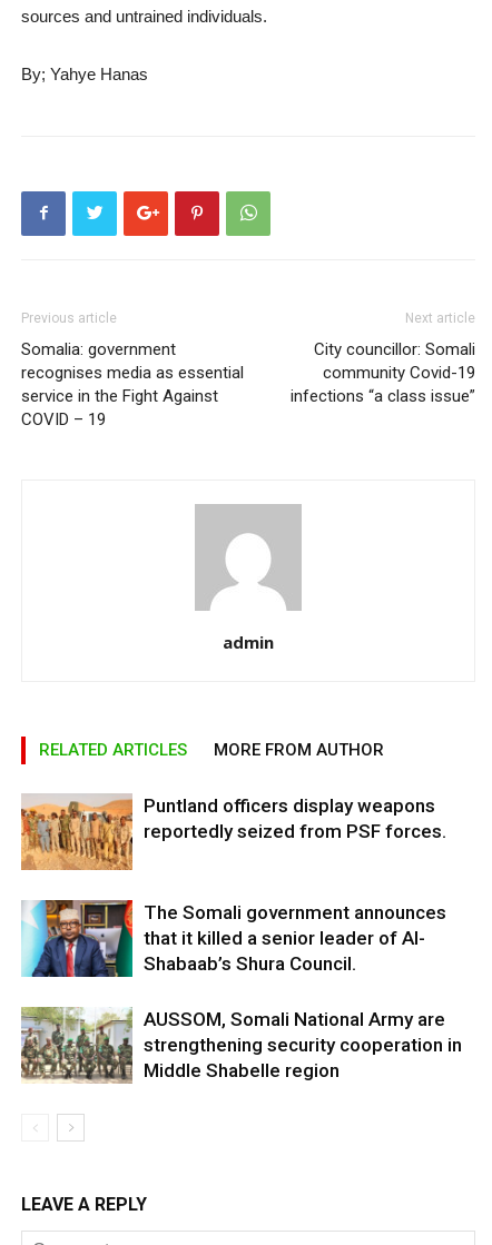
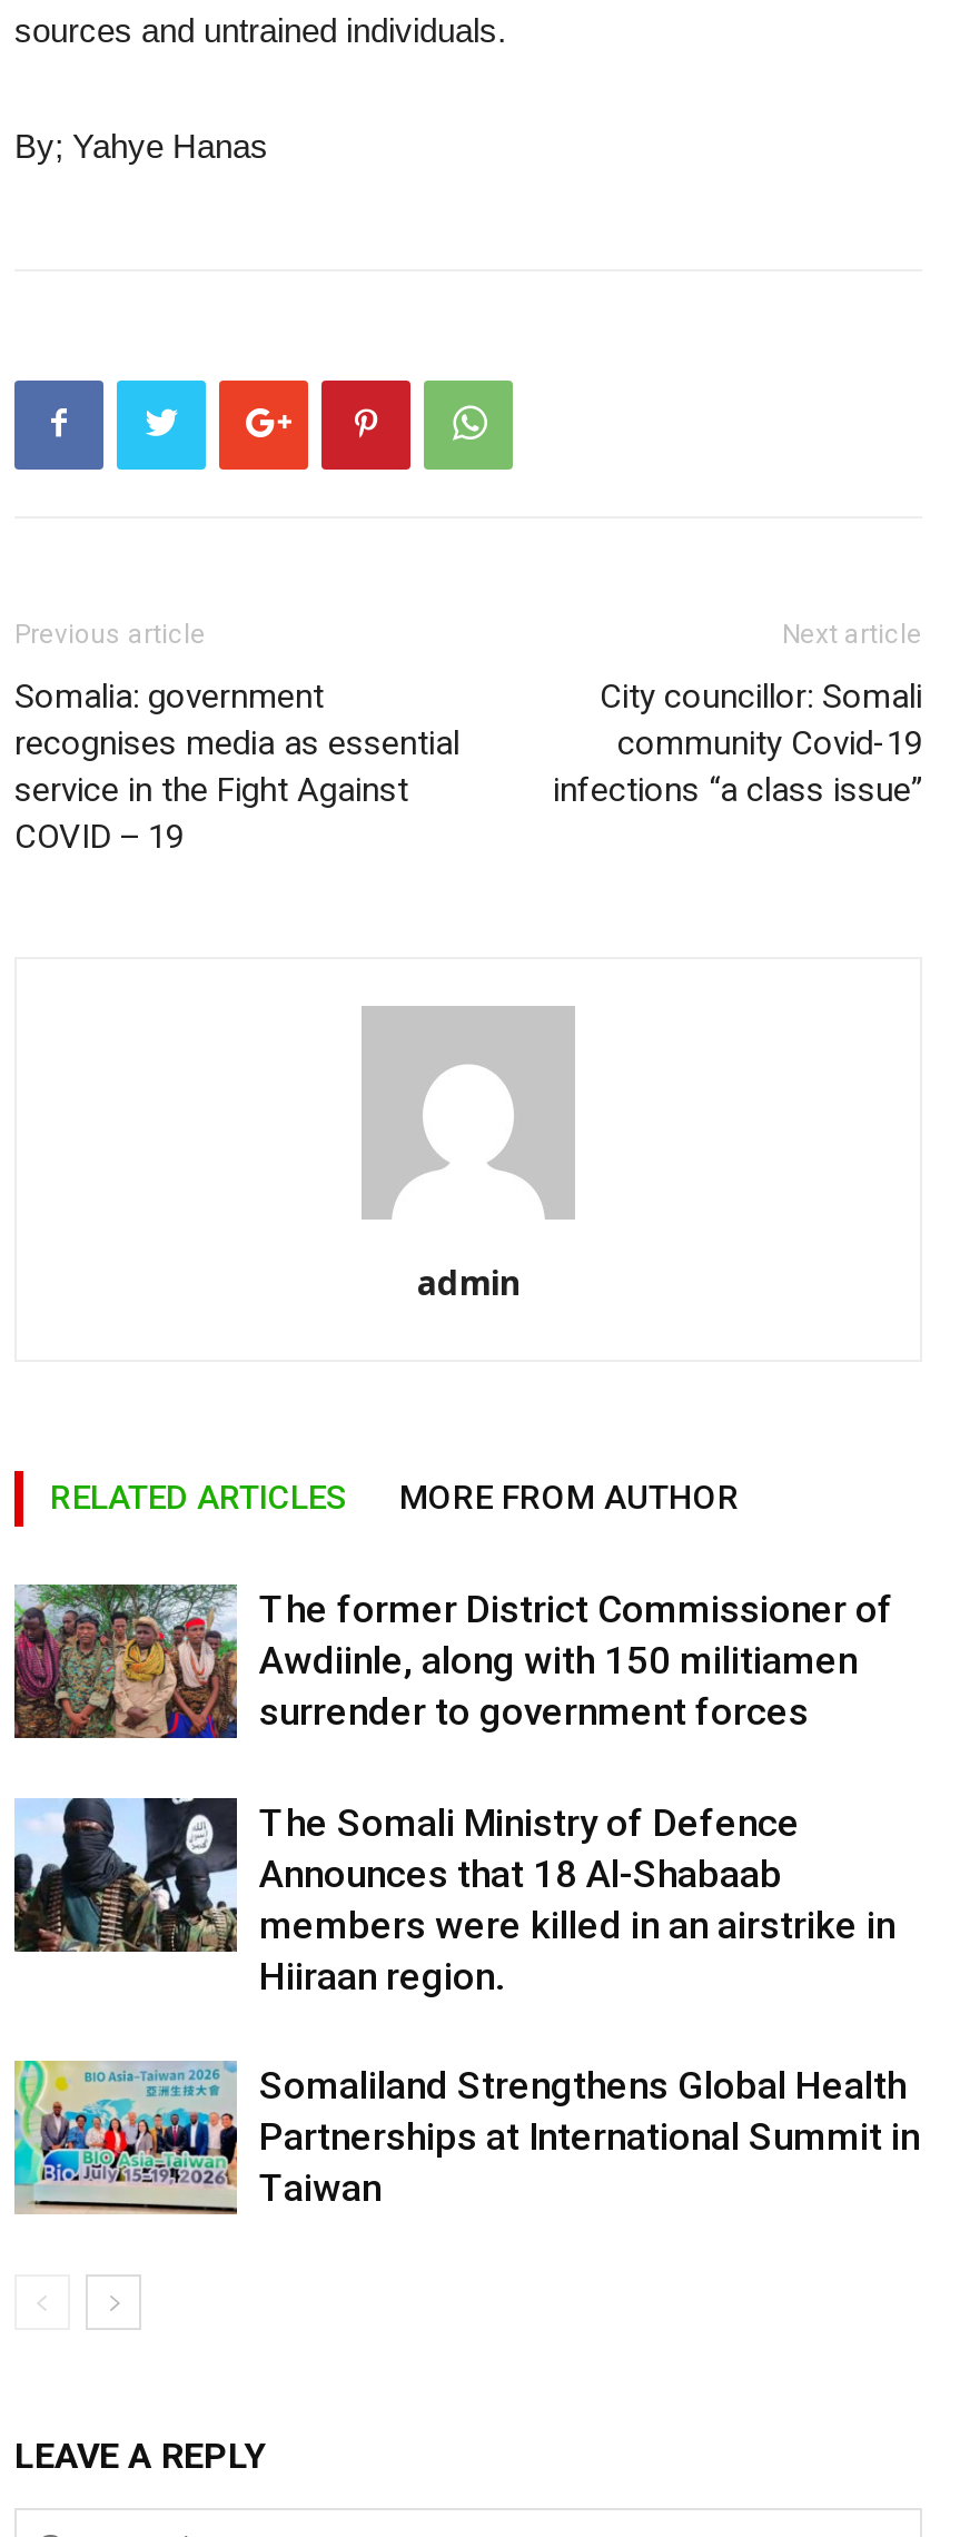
- [image]
- Puntland officers display weapons
- reportedly seized from PSF forces.
+ [image]
+ The former District Commissioner of
+ Awdiinle, along with 150 militiamen
+ surrender to government forces

- [image]
- The Somali government announces
- that it killed a senior leader of Al-
- Shabaab’s Shura Council.
+ [image]
+ The Somali Ministry of Defence
+ Announces that 18 Al-Shabaab
+ members were killed in an airstrike in
+ Hiiraan region.

- [image]
- AUSSOM, Somali National Army are
- strengthening security cooperation in
- Middle Shabelle region
+ [image]
+ Somaliland Strengthens Global Health
+ Partnerships at International Summit in
+ Taiwan
